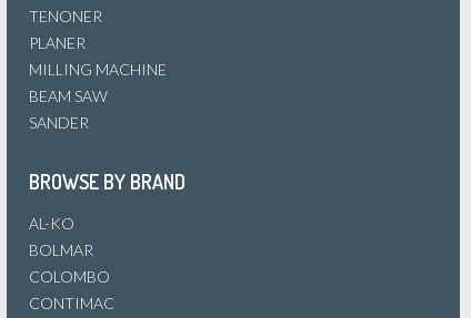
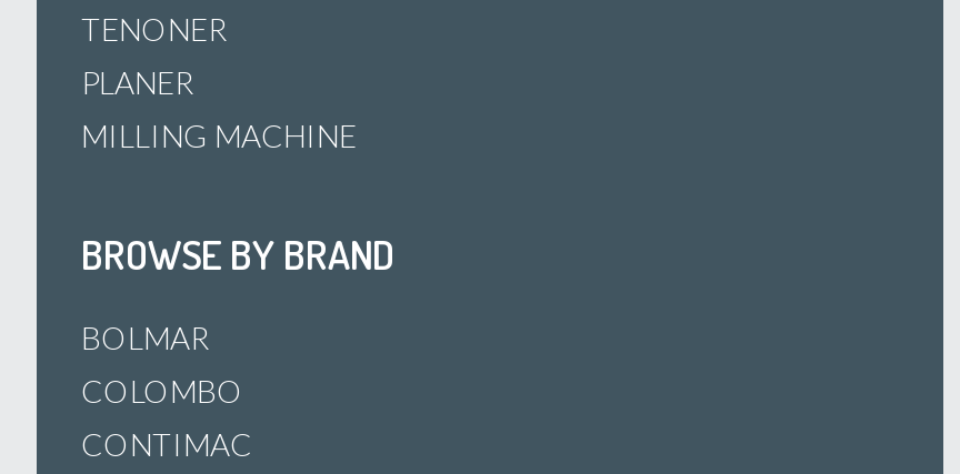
- BEAM SAW
- SANDER

- AL-KO
